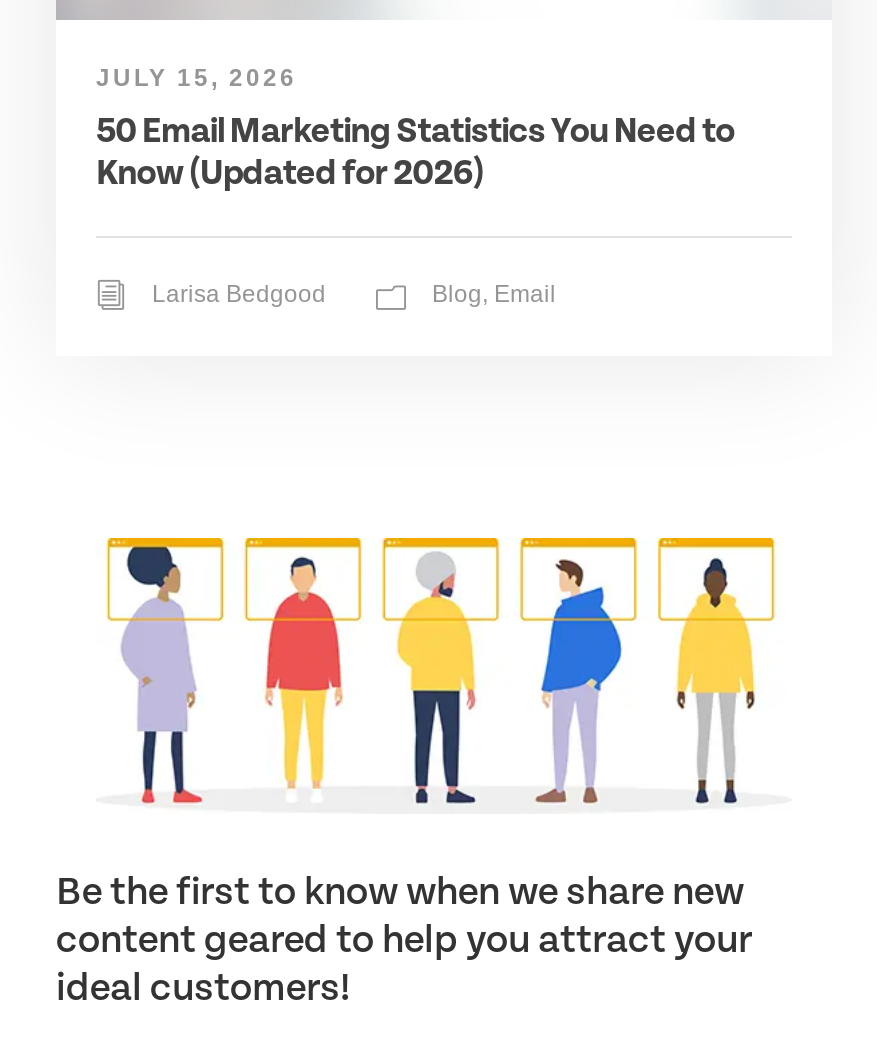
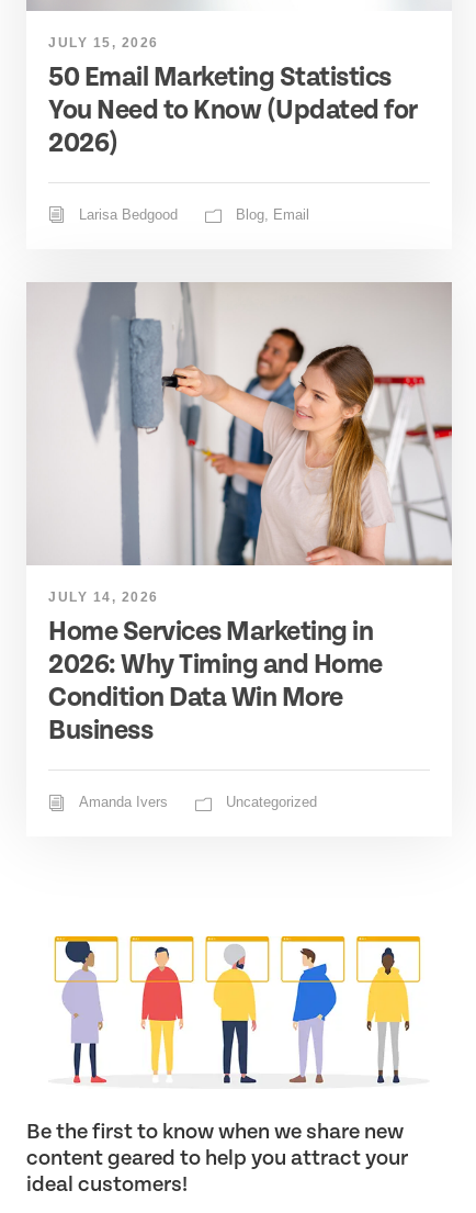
+ [image]
+ JULY 14, 2026
+ Home Services Marketing in
+ 2026: Why Timing and Home
+ Condition Data Win More
+ Business
+ Amanda Ivers
+ Uncategorized
